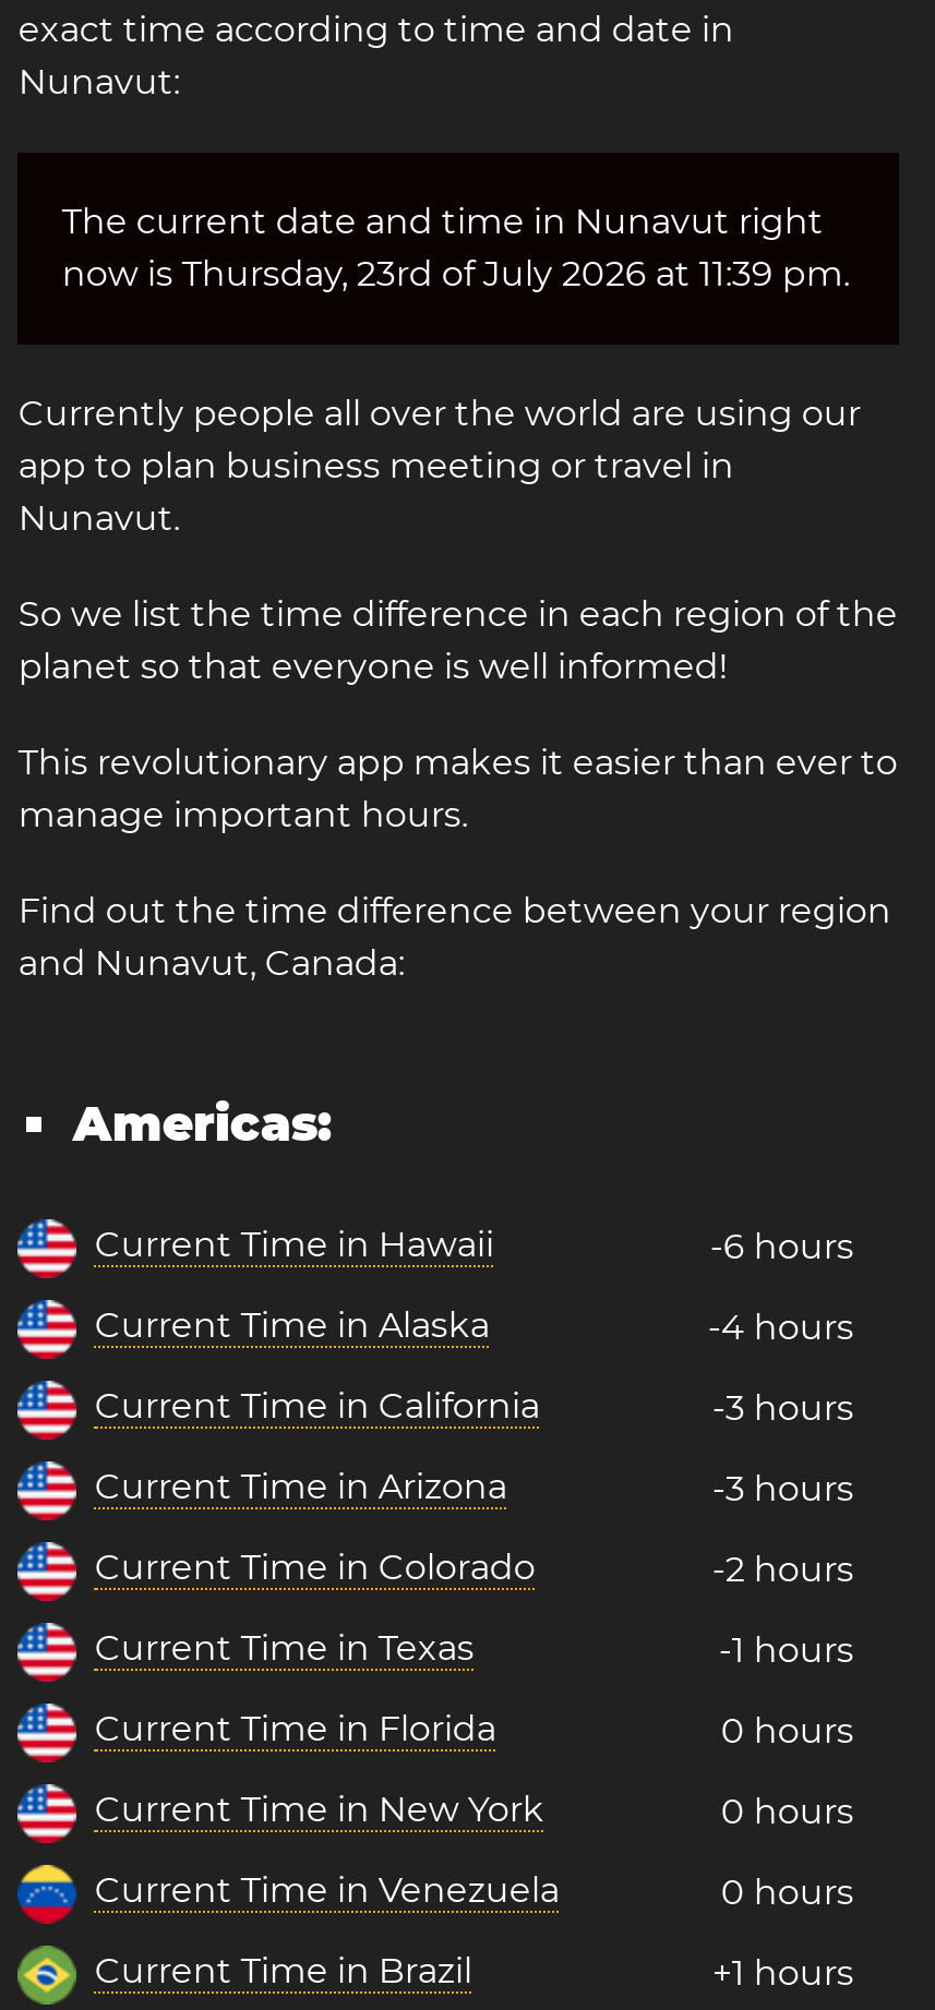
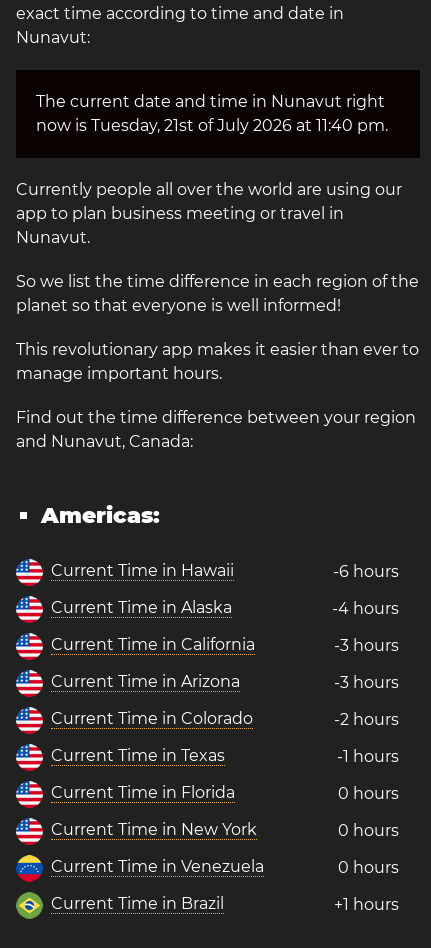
- now is Thursday, 23rd of July 2026 at 11:39 pm.
+ now is Tuesday, 21st of July 2026 at 11:40 pm.
